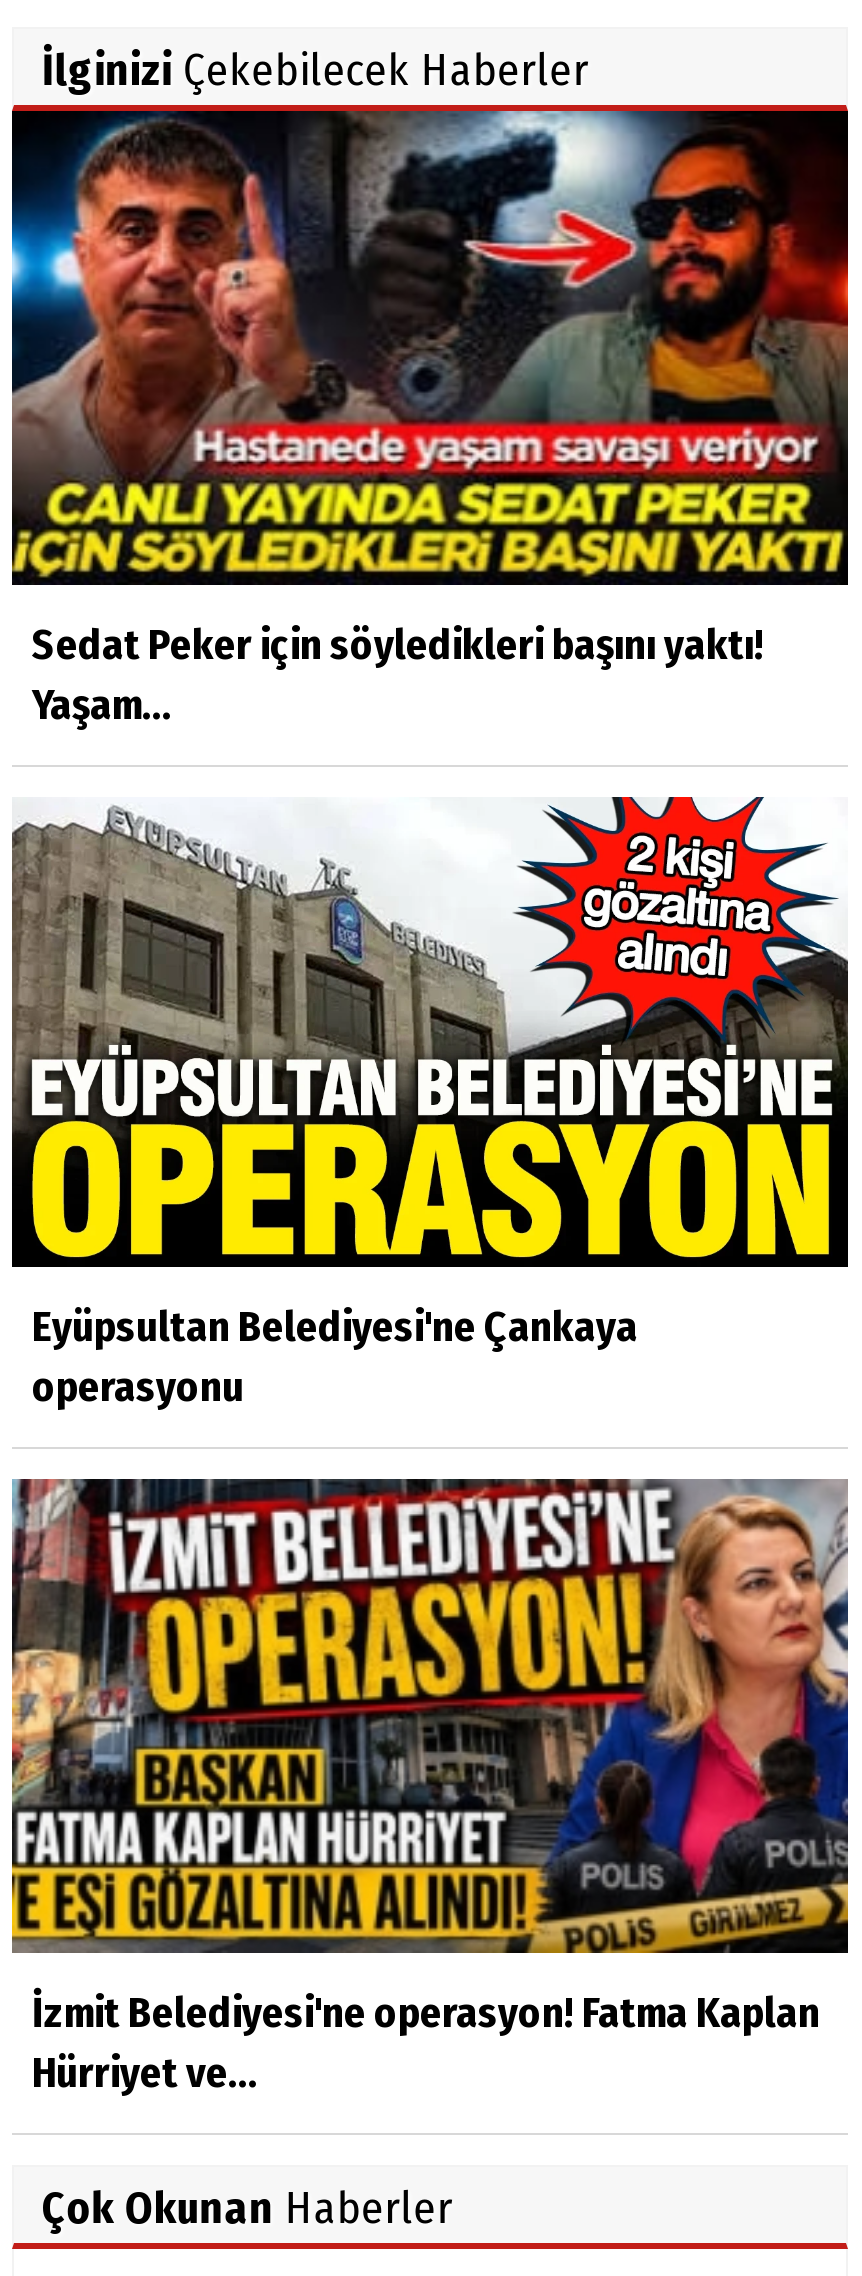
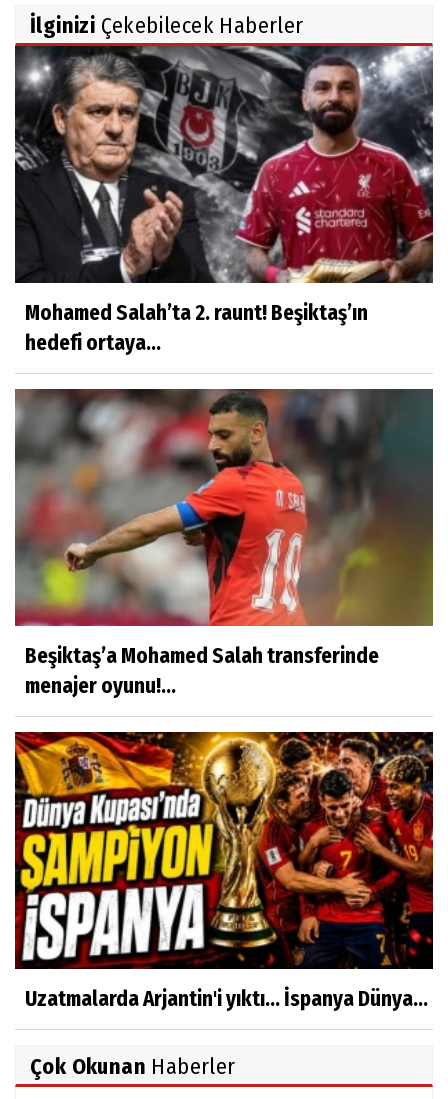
- [image]
- Sedat Peker için söyledikleri başını yaktı!
- Yaşam...
+ [image]
+ Mohamed Salah’ta 2. raunt! Beşiktaş’ın
+ hedefi ortaya...

- [image]
- Eyüpsultan Belediyesi'ne Çankaya
- operasyonu
+ [image]
+ Beşiktaş’a Mohamed Salah transferinde
+ menajer oyunu!...

- [image]
- İzmit Belediyesi'ne operasyon! Fatma Kaplan
- Hürriyet ve...
+ [image]
+ Uzatmalarda Arjantin'i yıktı... İspanya Dünya...
